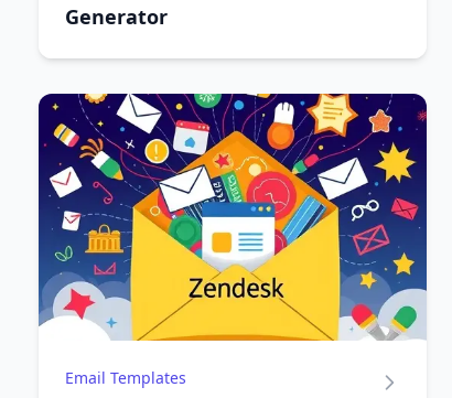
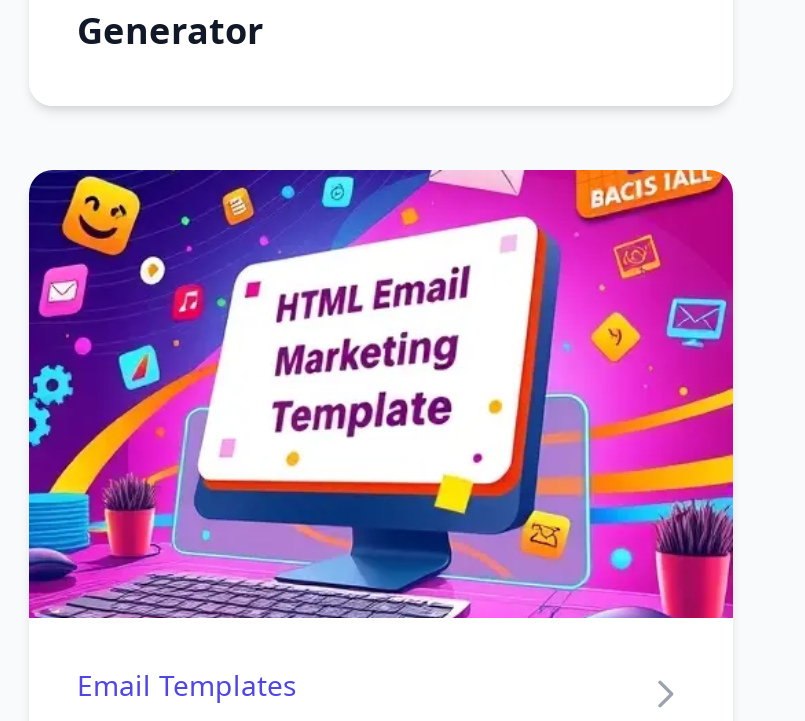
- [image]
+ [image]
